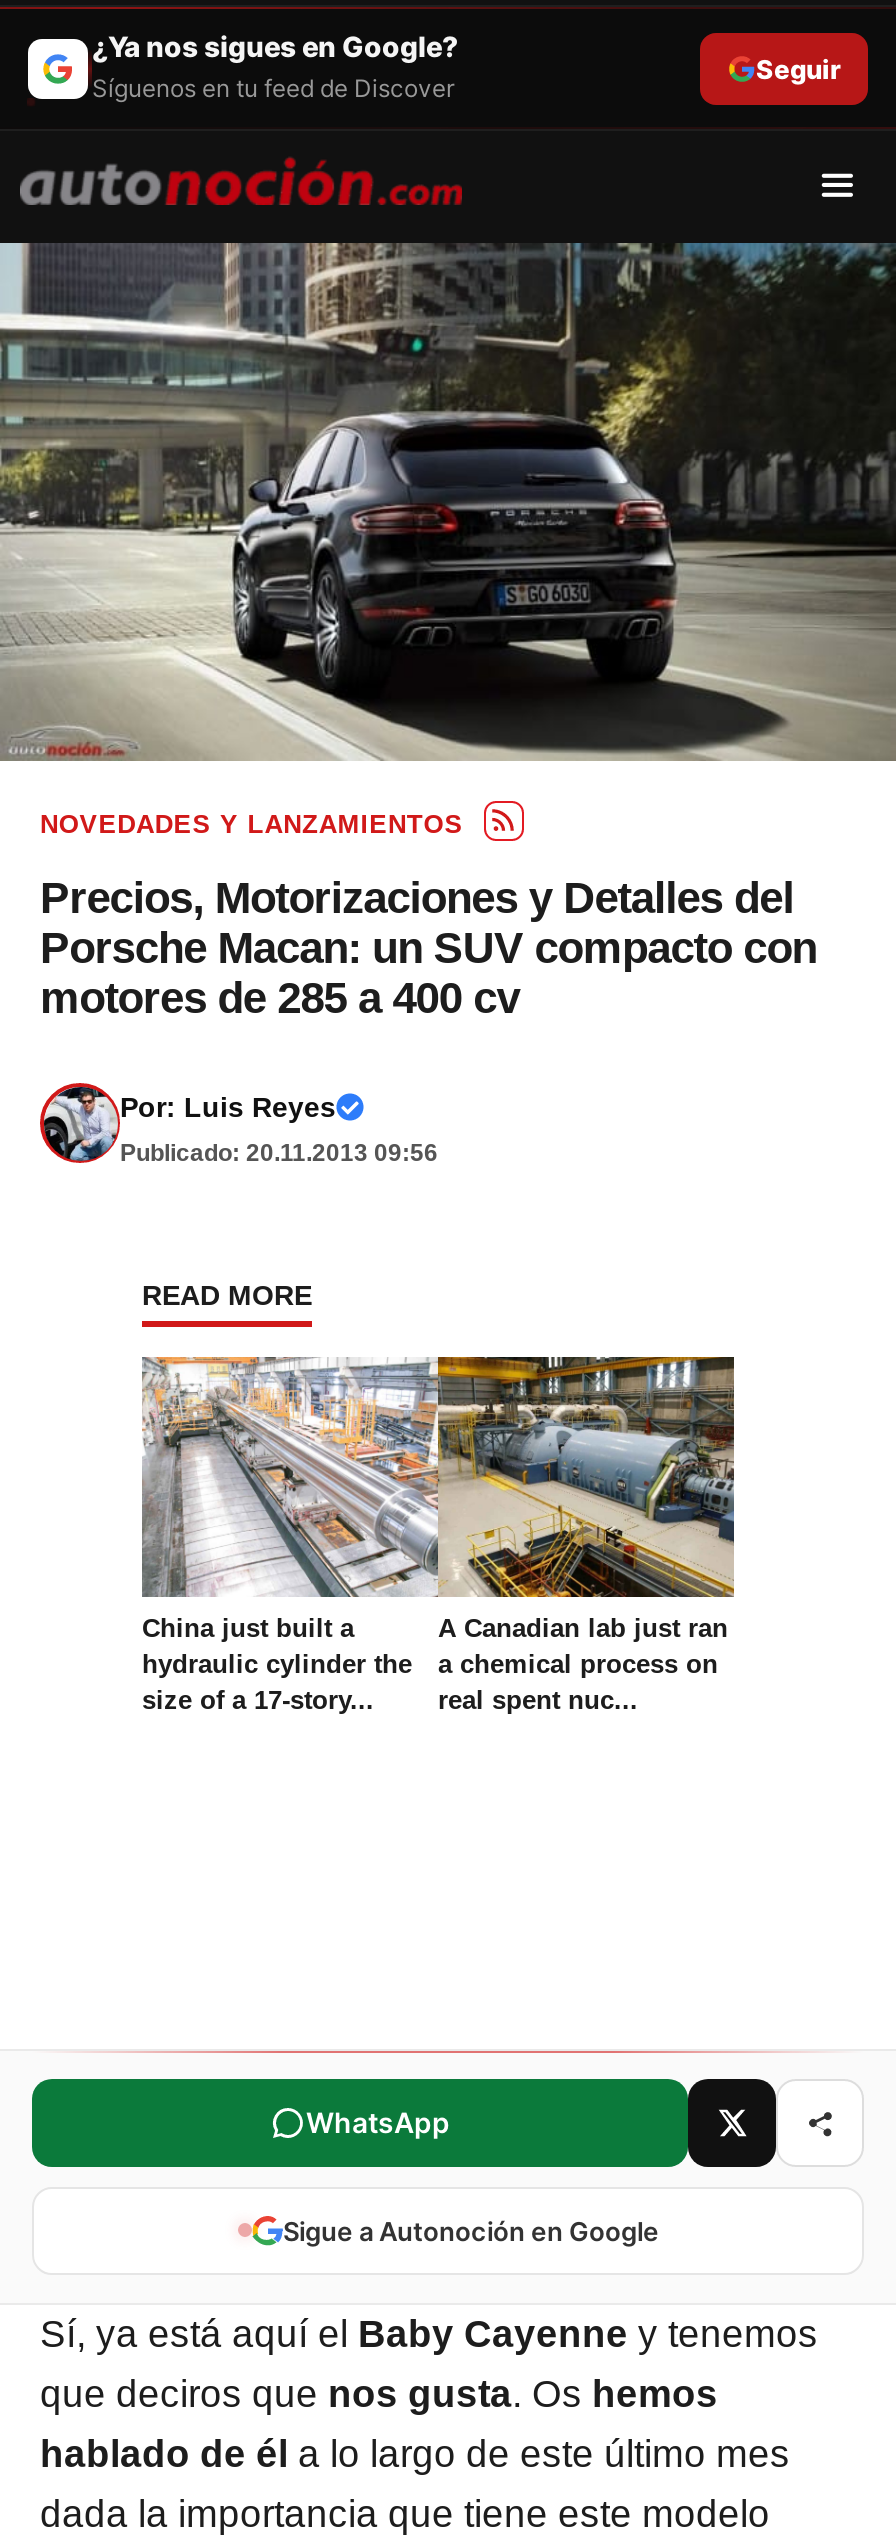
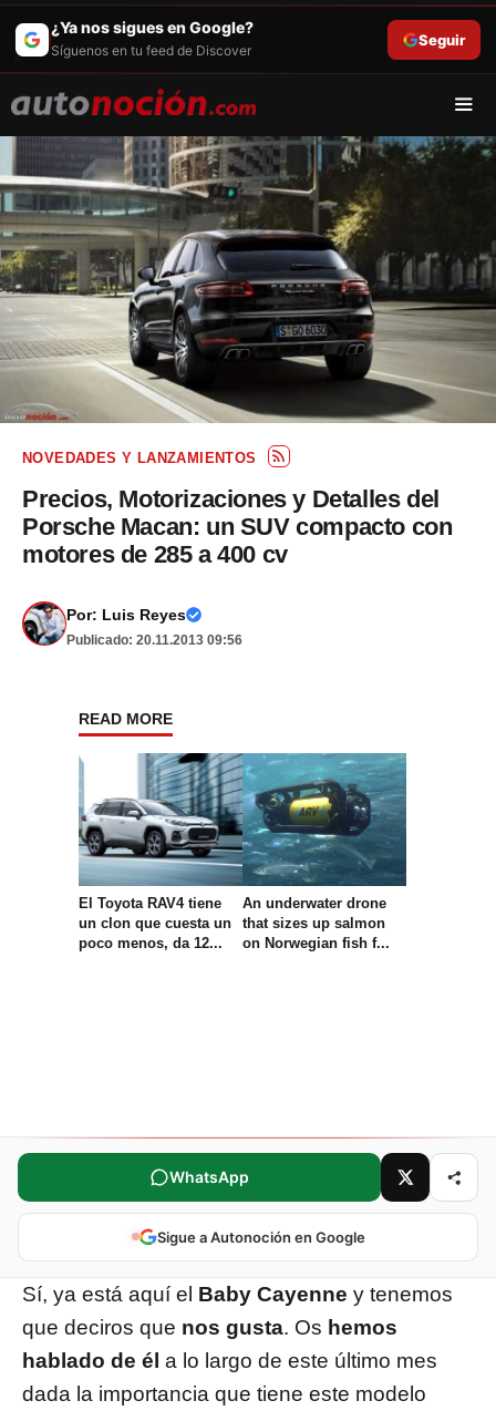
- [image]
- China just built a
- hydraulic cylinder the
- size of a 17-story...
+ [image]
+ El Toyota RAV4 tiene
+ un clon que cuesta un
+ poco menos, da 12...

- A Canadian lab just ran
- a chemical process on
- real spent nuc...
+ An underwater drone
+ that sizes up salmon
+ on Norwegian fish f...
